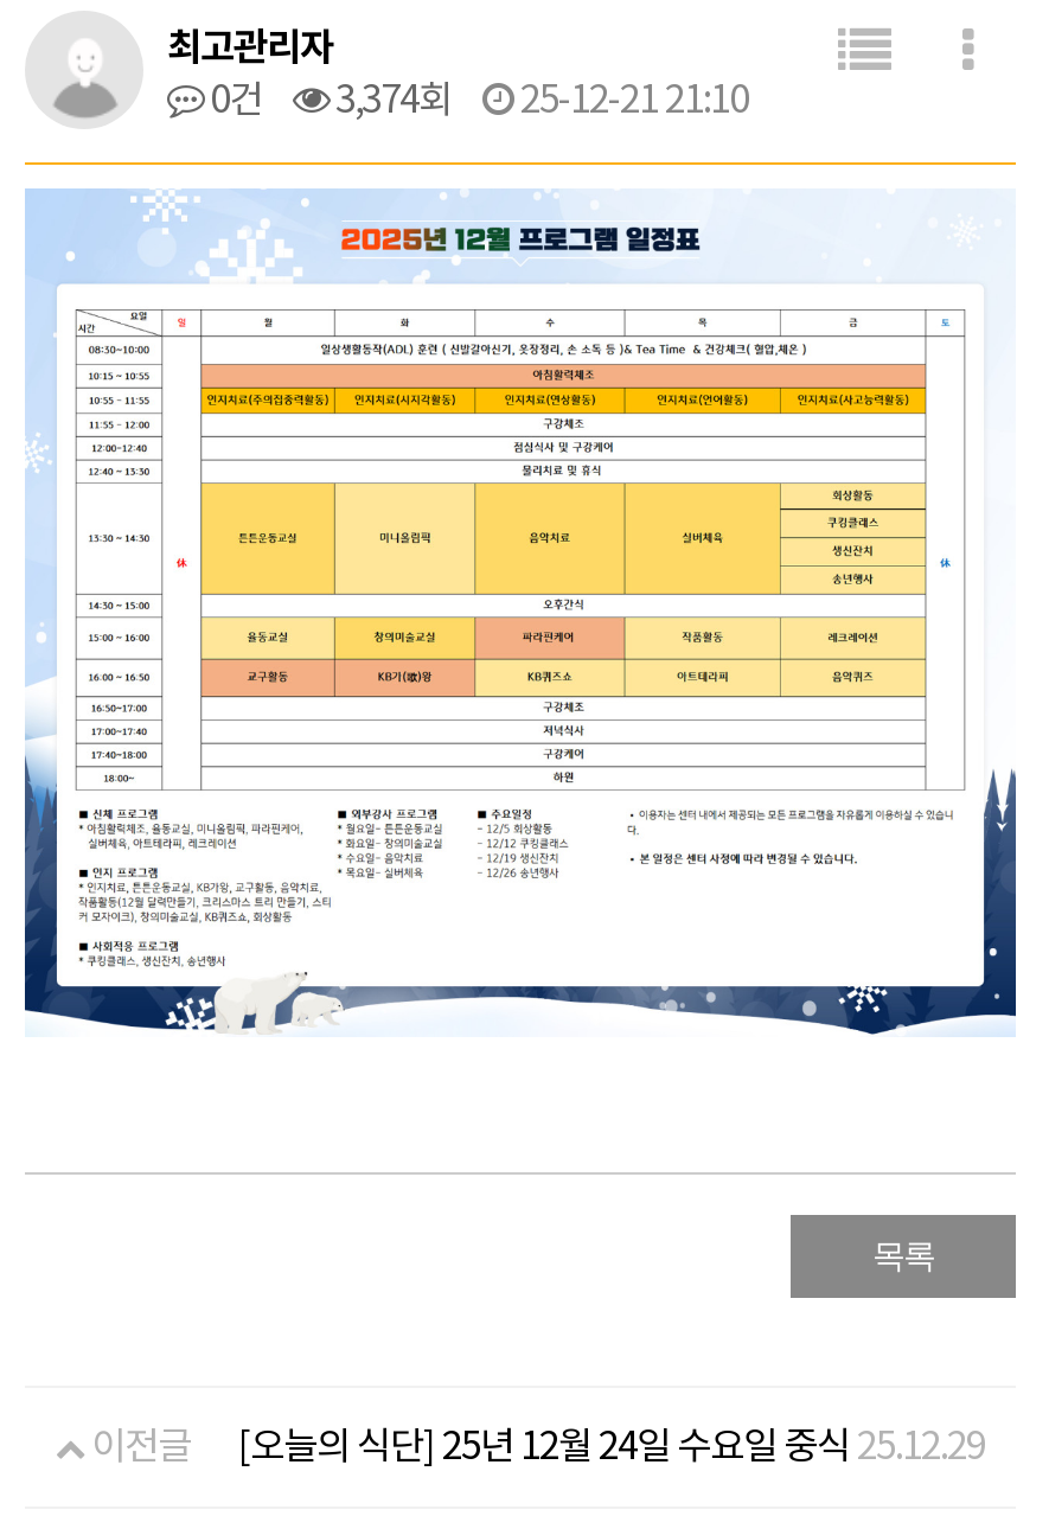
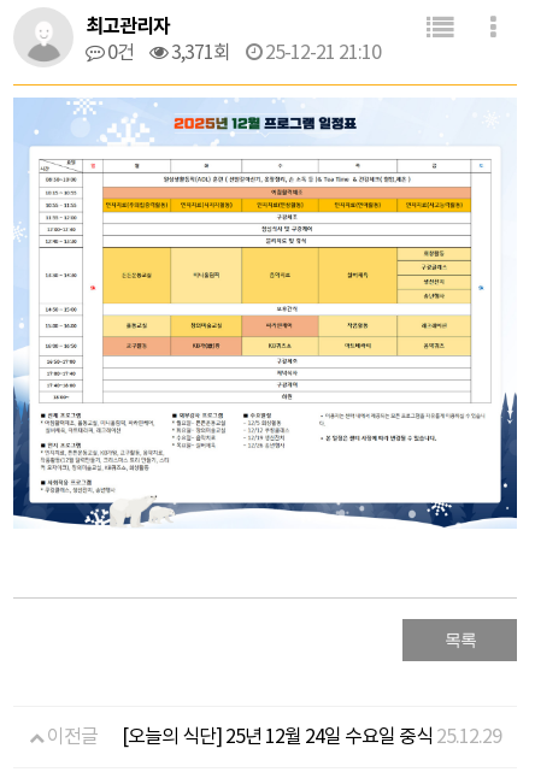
- 0건 3,374회 25-12-21 21:10
+ 0건 3,371회 25-12-21 21:10
